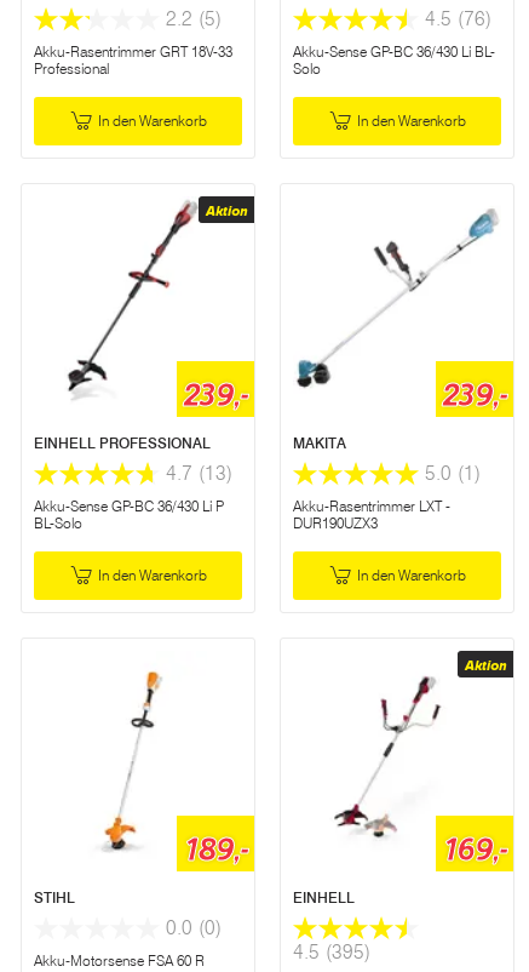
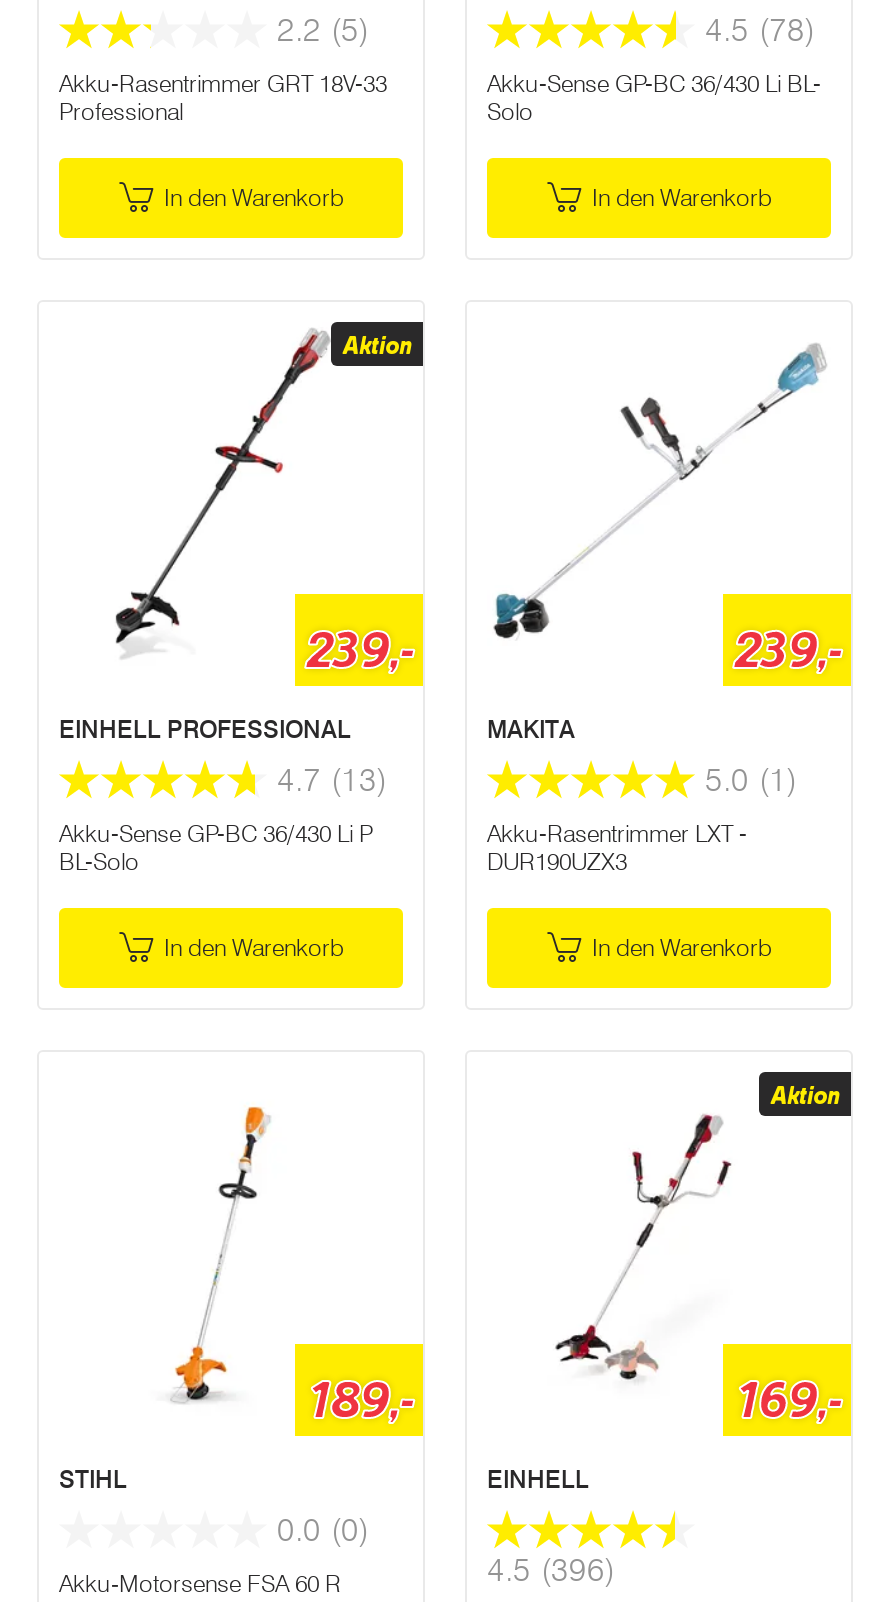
- 4.5 (76)
+ 4.5 (78)

- 4.5 (395)
+ 4.5 (396)
